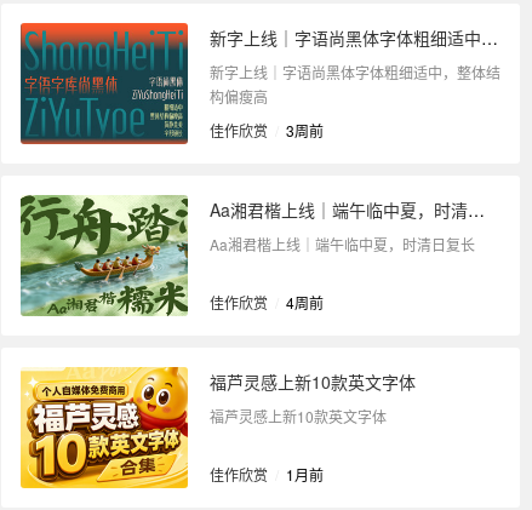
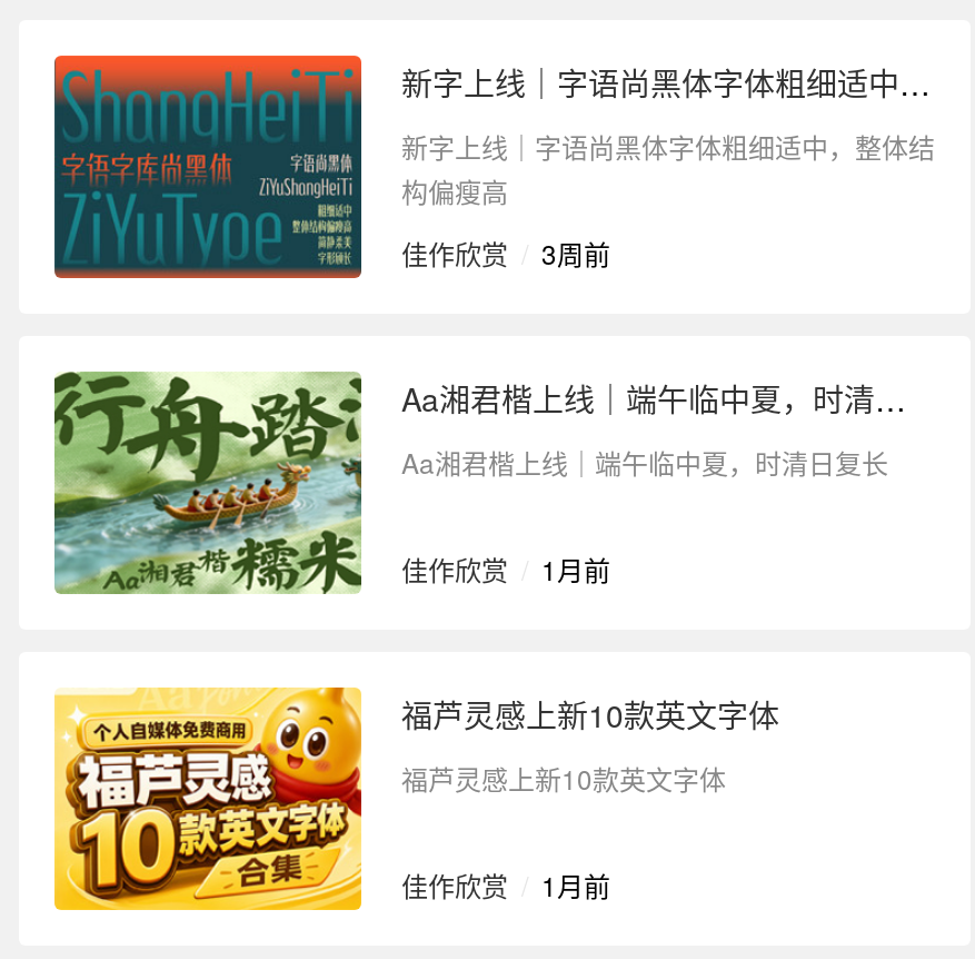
- 佳作欣赏 / 4周前
+ 佳作欣赏 / 1月前
